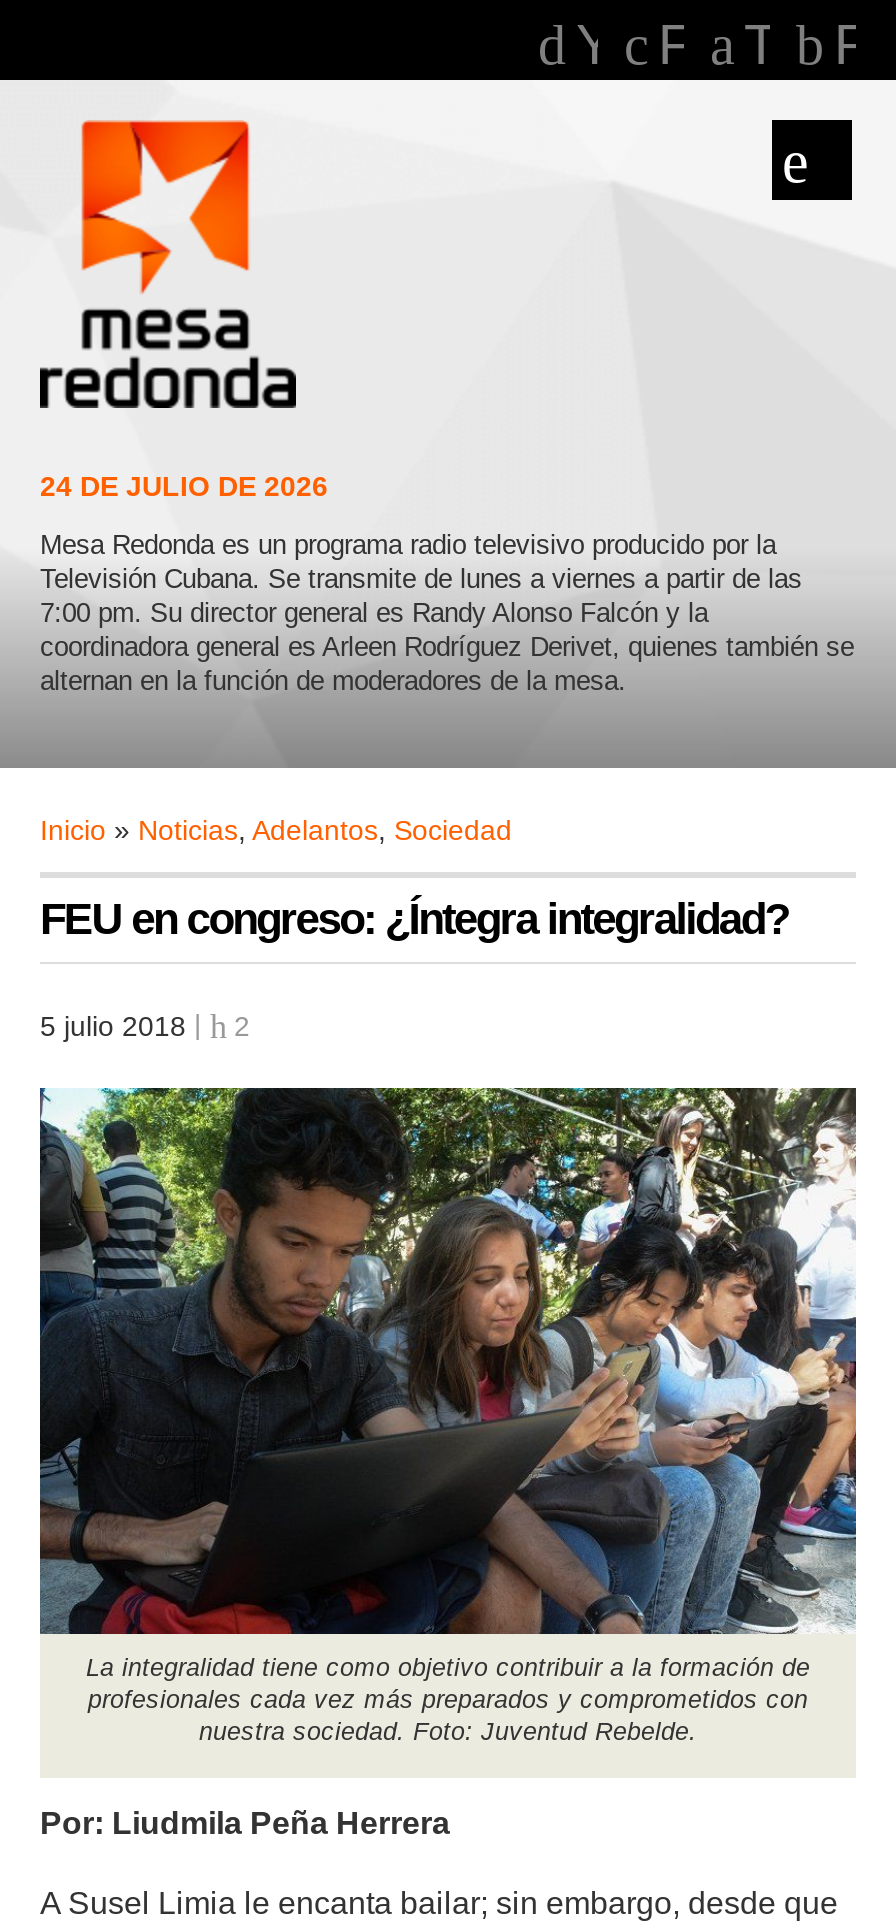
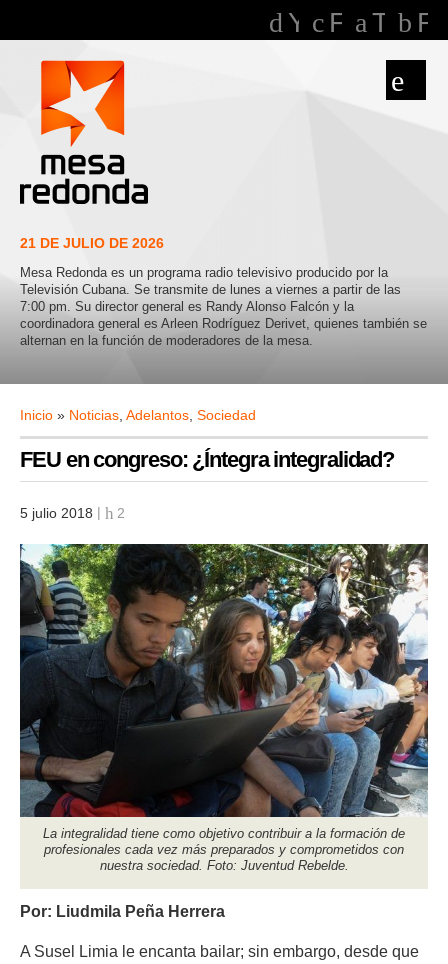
- 24 DE JULIO DE 2026
+ 21 DE JULIO DE 2026
